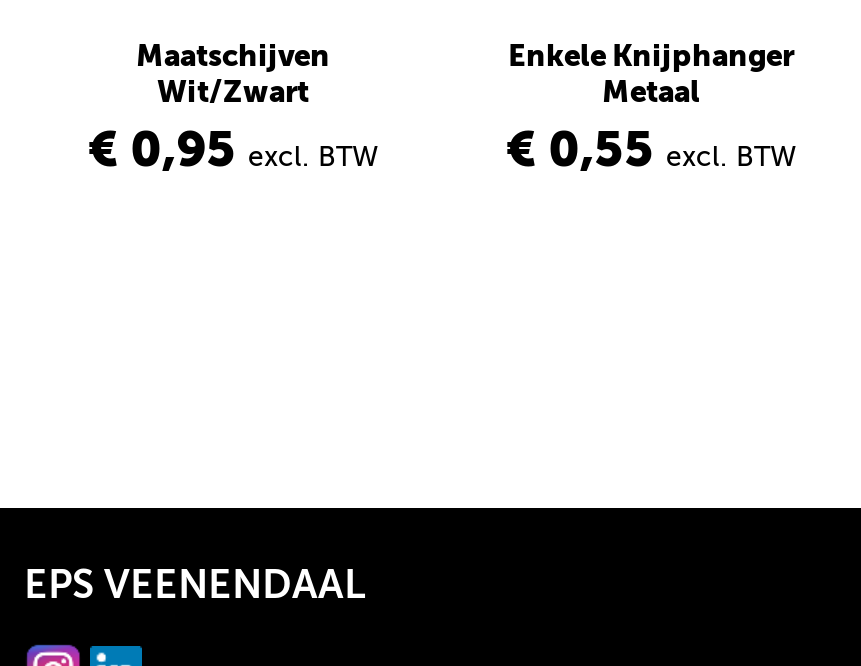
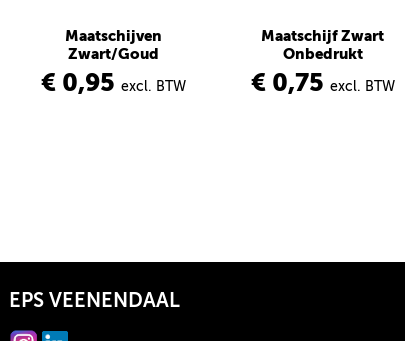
- Enkele Knijphanger
- Metaal
- € 0,55 excl. BTW
+ Maatschijf Zwart
+ Onbedrukt
+ € 0,75 excl. BTW

- Wit/Zwart
+ Zwart/Goud
